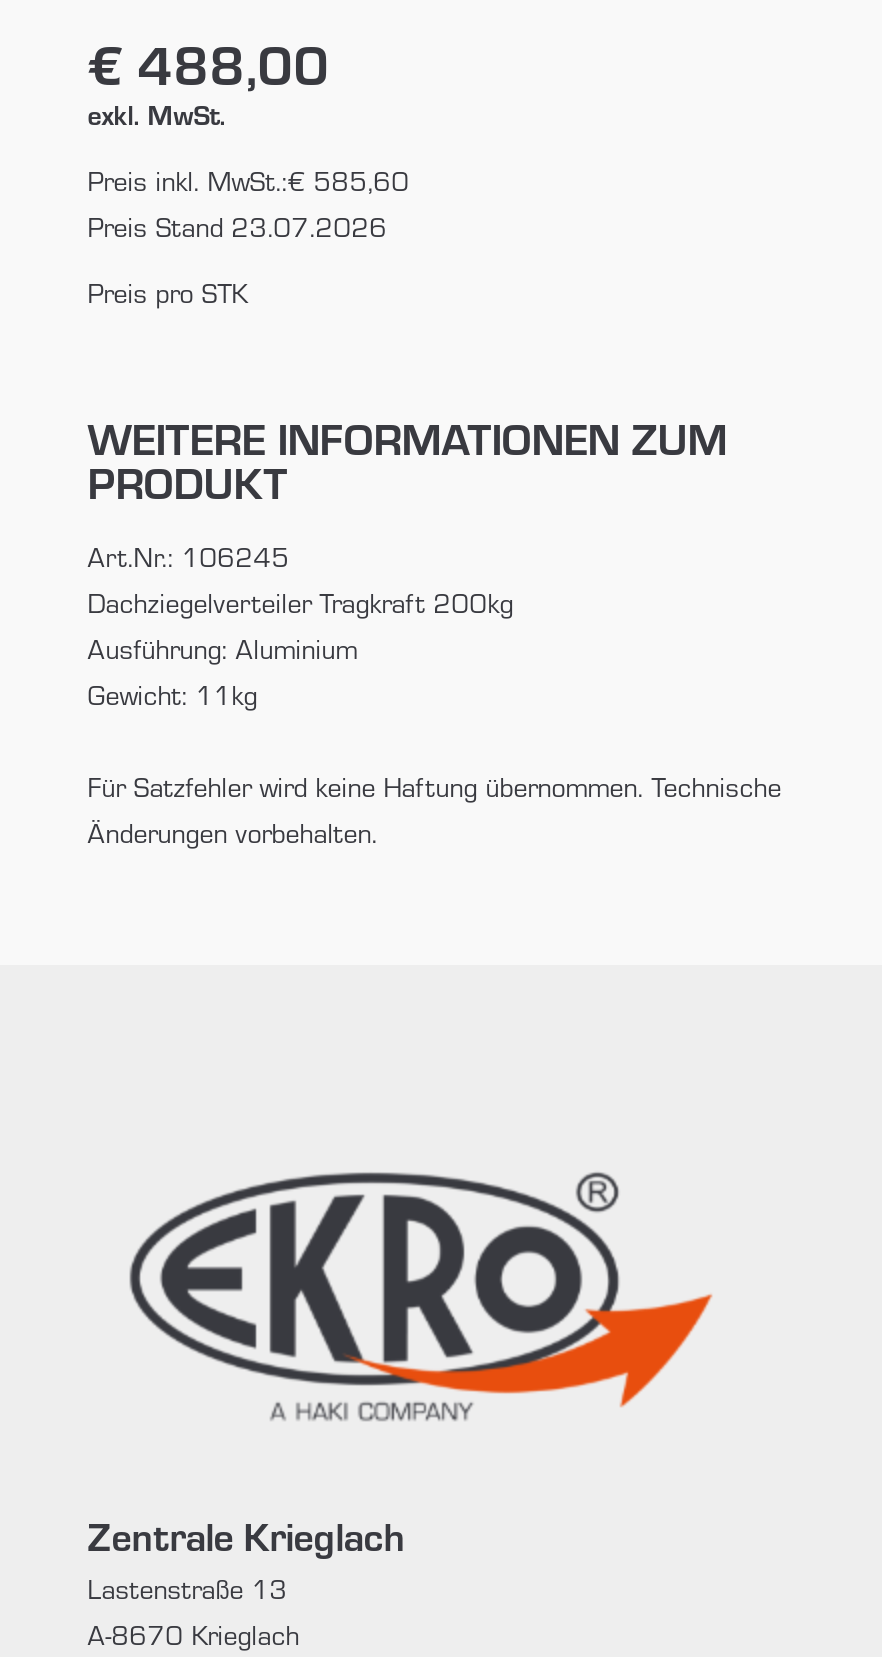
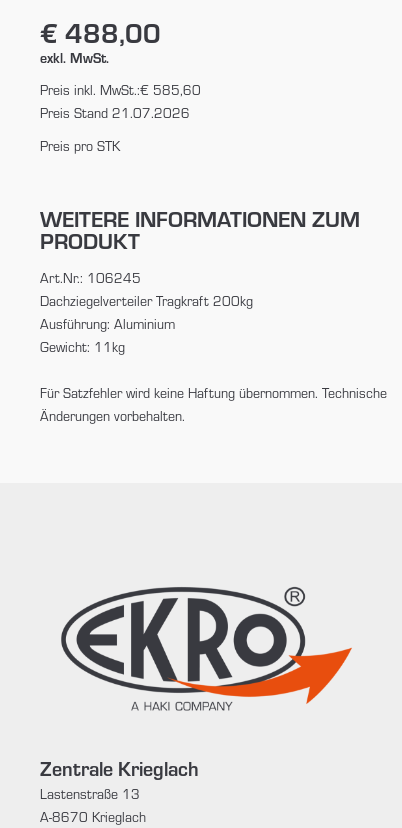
- Preis Stand 23.07.2026
+ Preis Stand 21.07.2026
